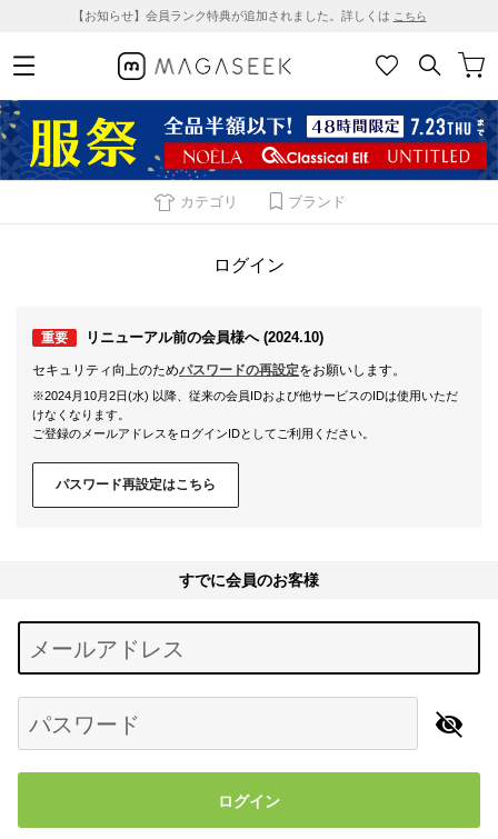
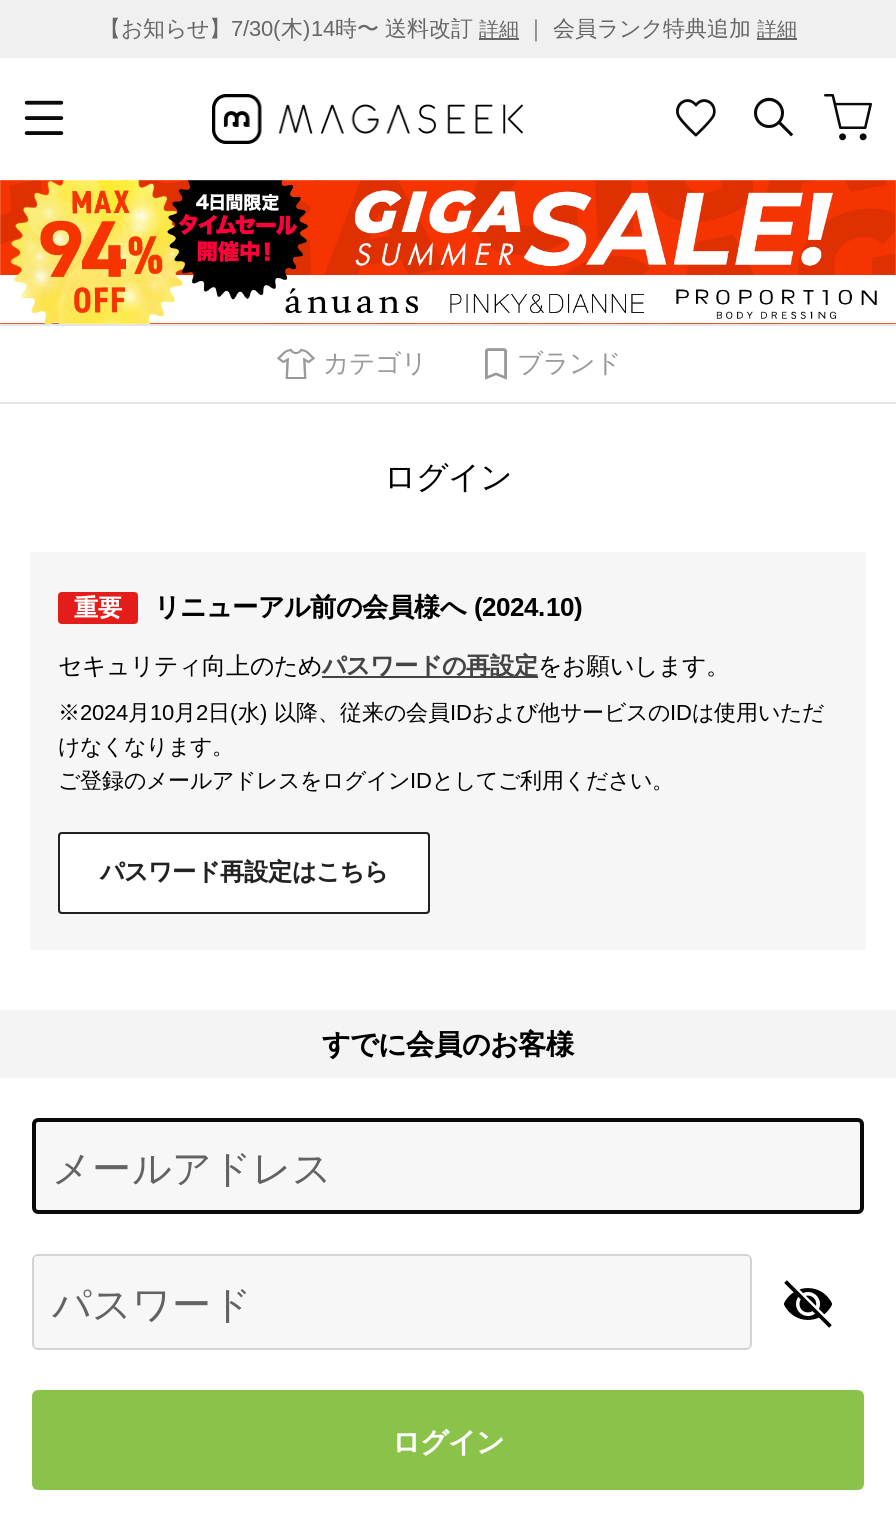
- 【お知らせ】会員ランク特典が追加されました。詳しくはこちら
+ 【お知らせ】7/30(木)14時〜 送料改訂詳細｜ 会員ランク特典追加詳細

- [image]
+ [image]
